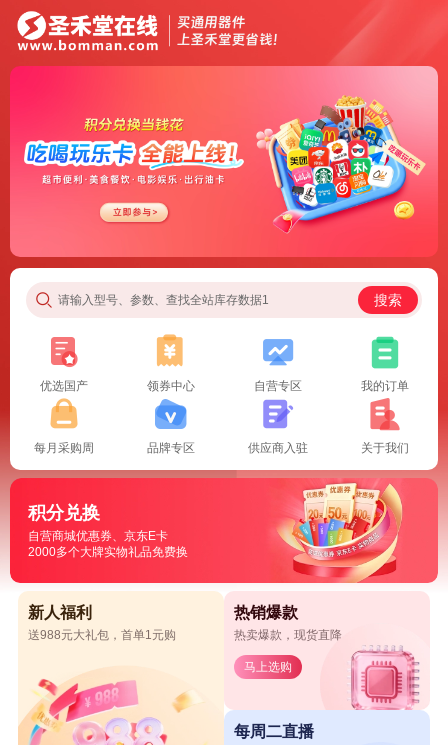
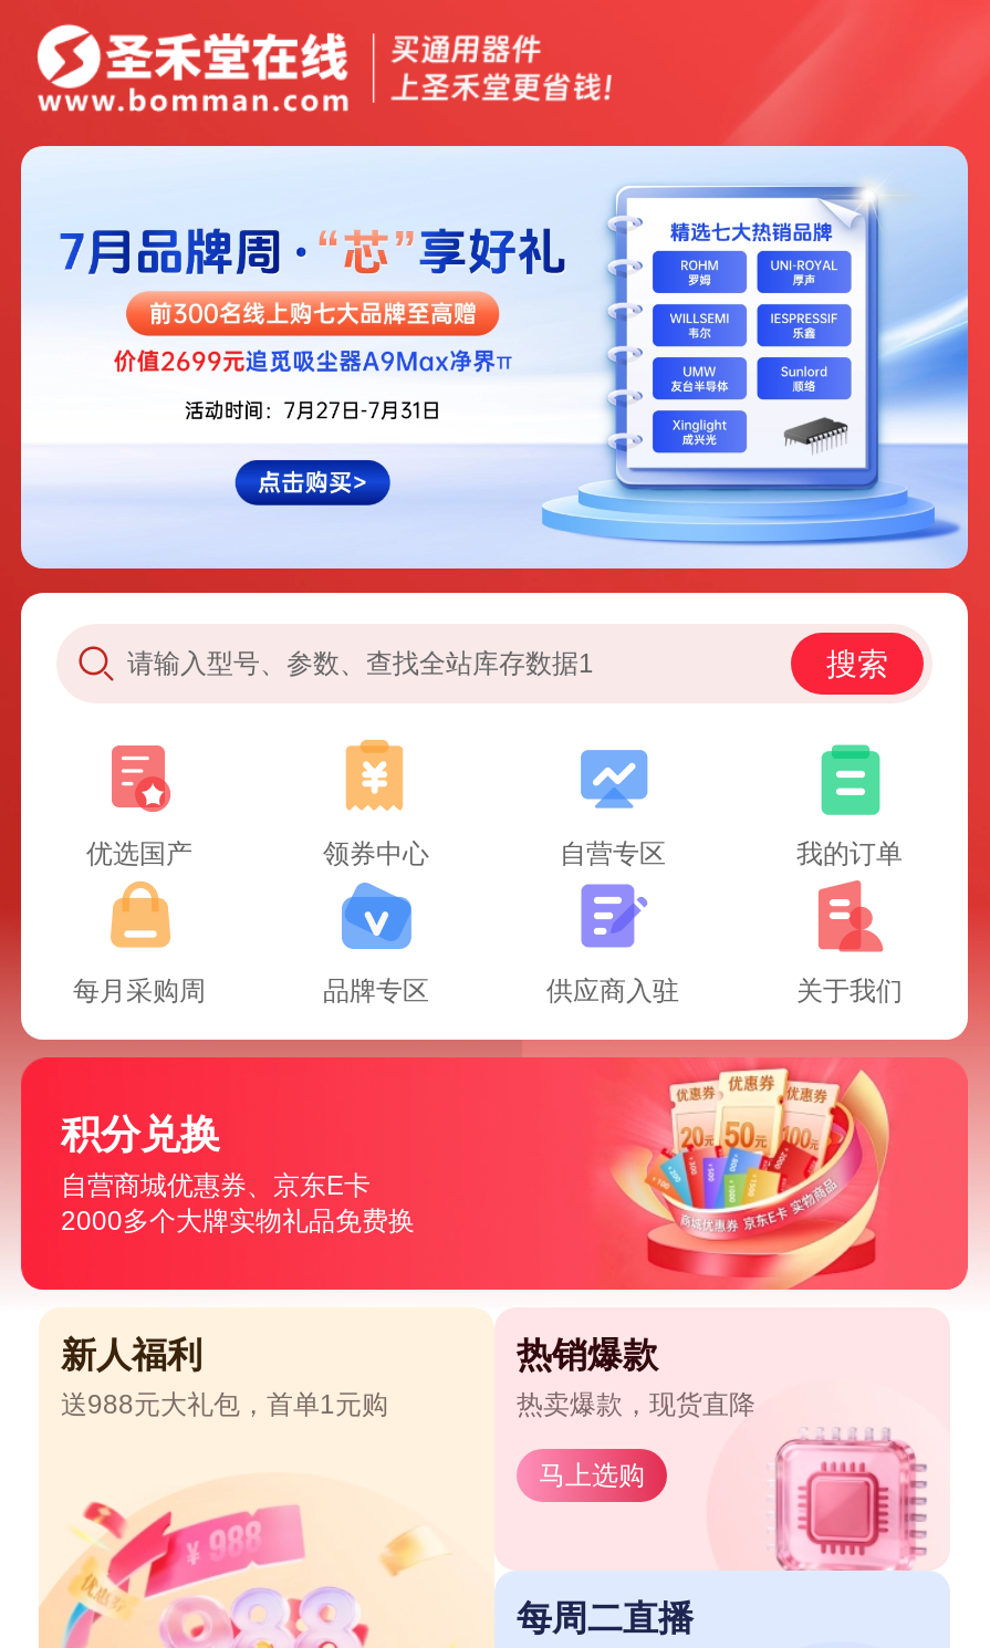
- [image]
+ [image]
